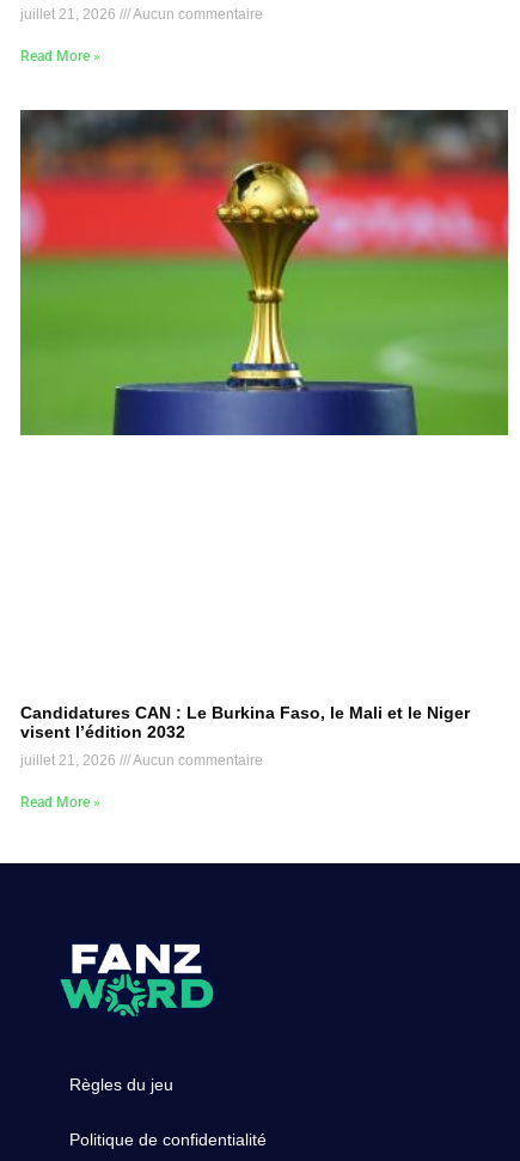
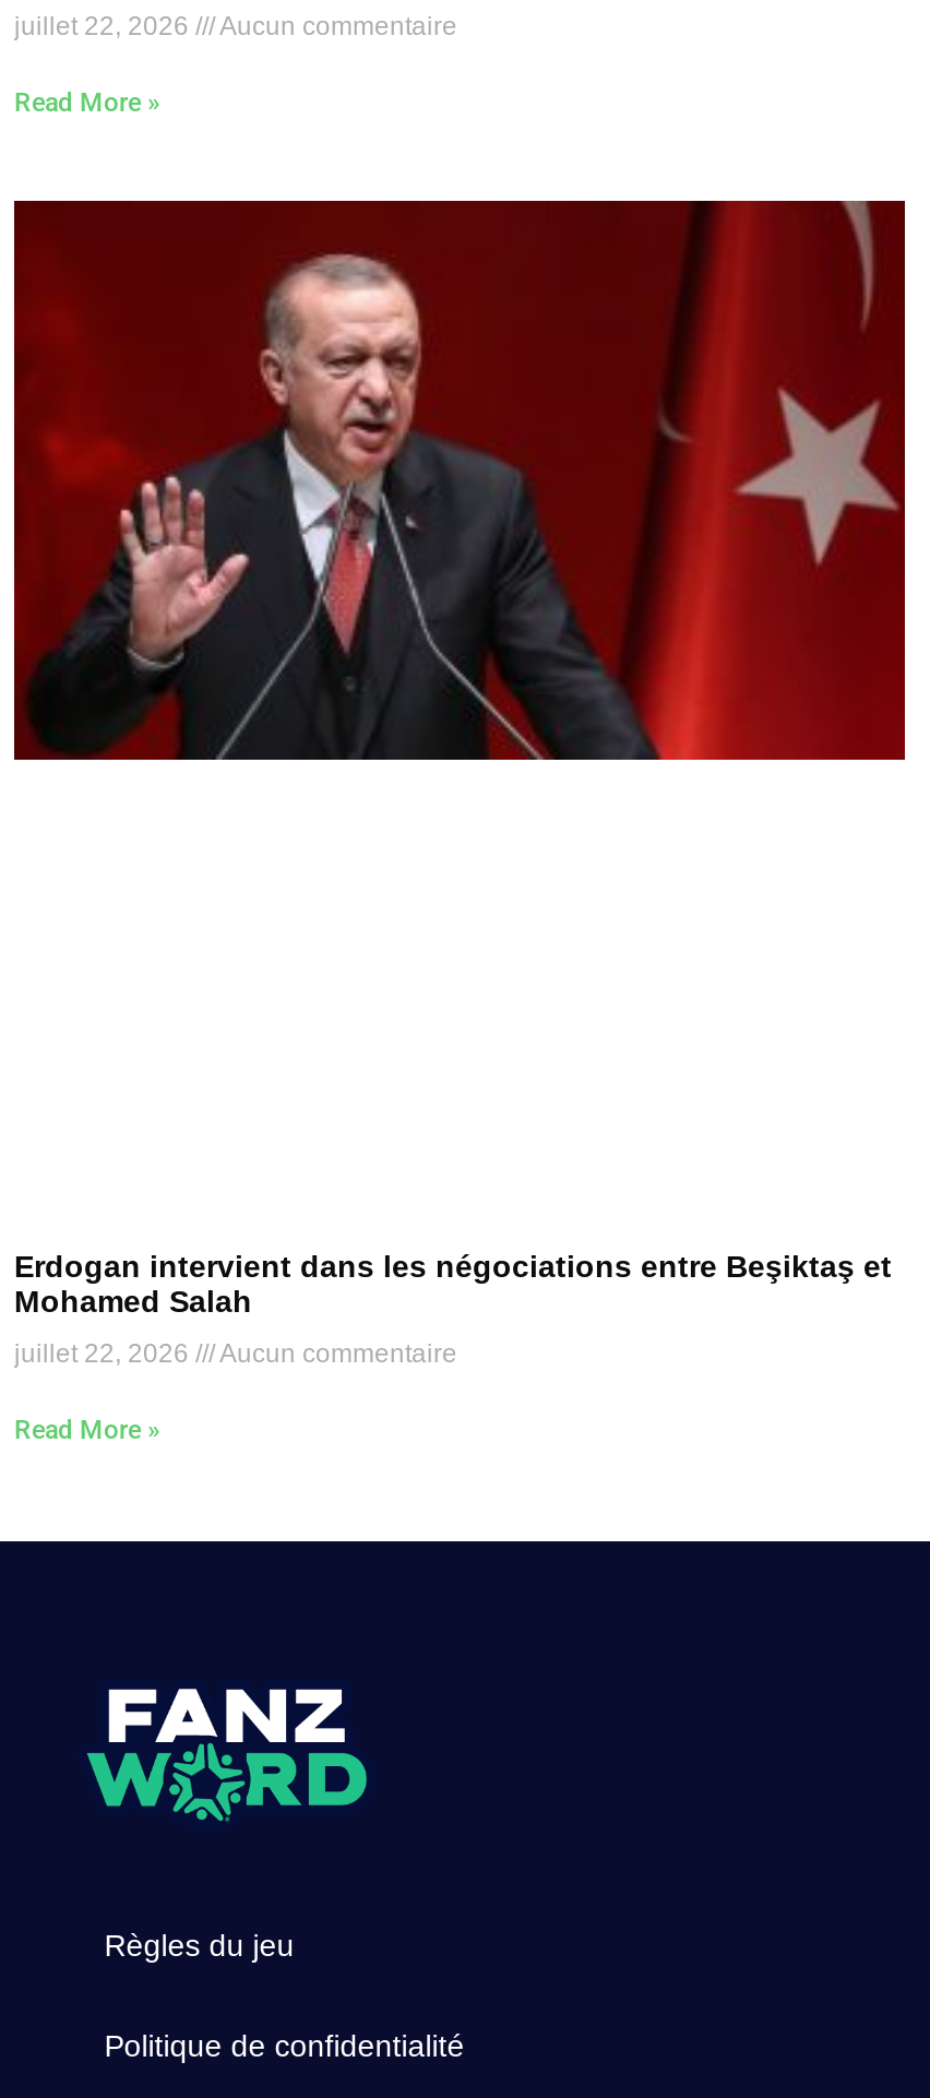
- juillet 21, 2026 Aucun commentaire
+ juillet 22, 2026 Aucun commentaire

- [image]
+ [image]

- Candidatures CAN : Le Burkina Faso, le Mali et le Niger
- visent l’édition 2032
+ Erdogan intervient dans les négociations entre Beşiktaş et
+ Mohamed Salah

- juillet 21, 2026 Aucun commentaire
+ juillet 22, 2026 Aucun commentaire
